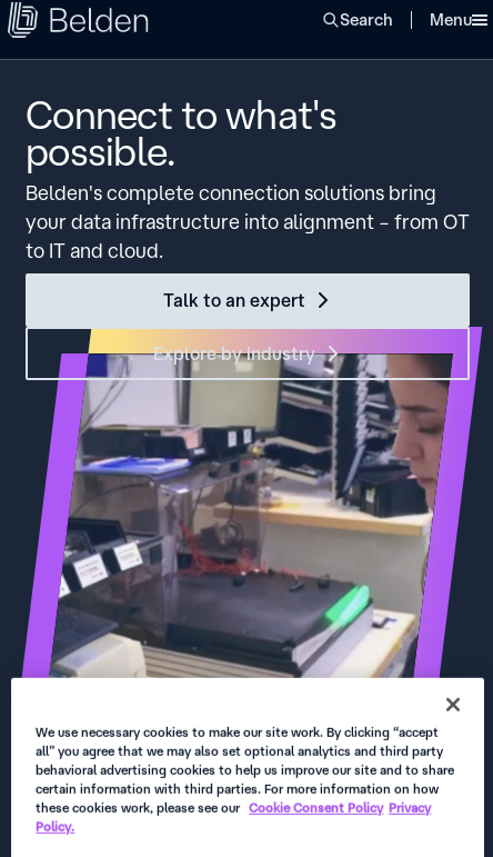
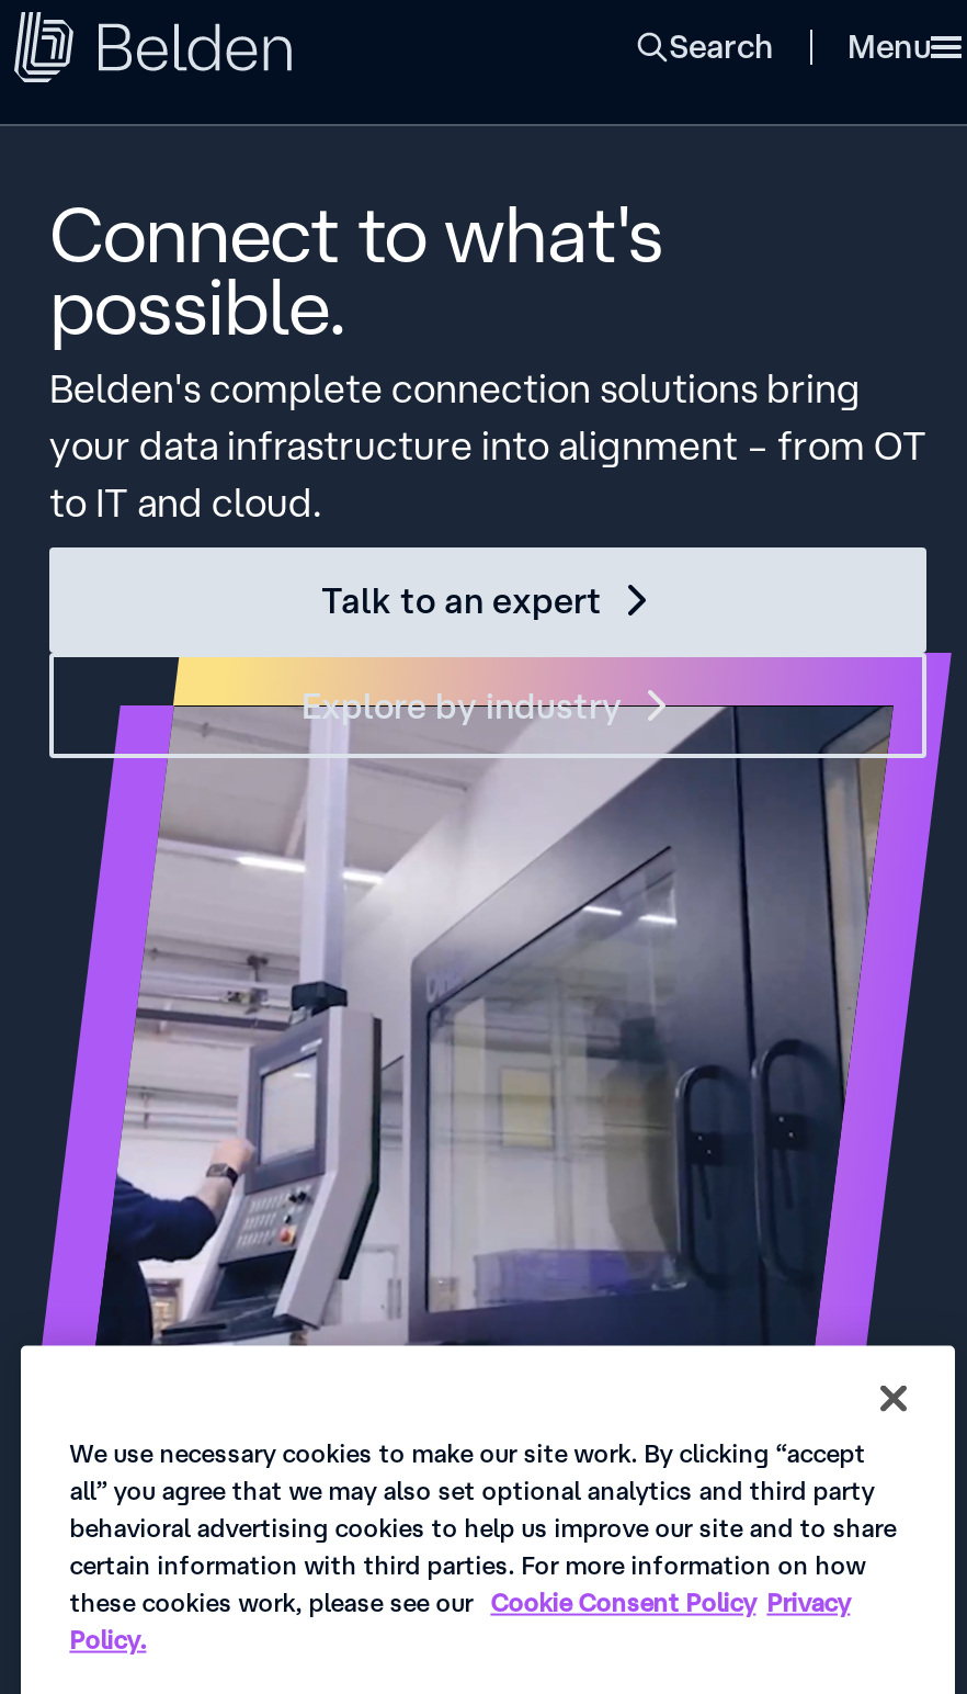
- [image]
+ [image]
